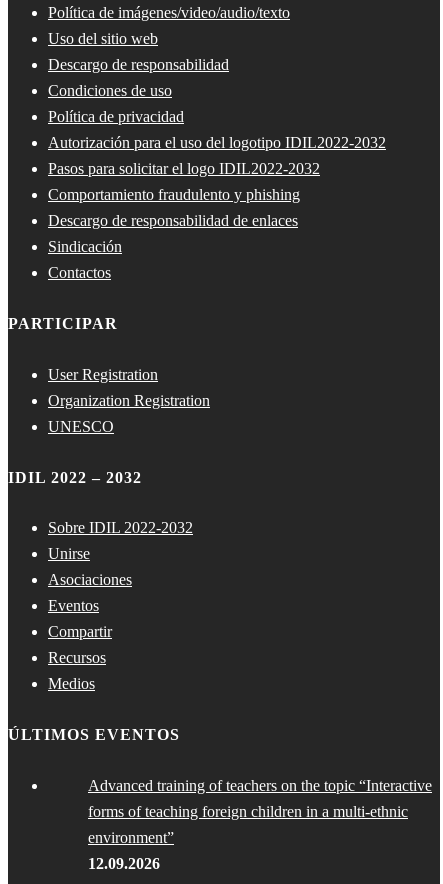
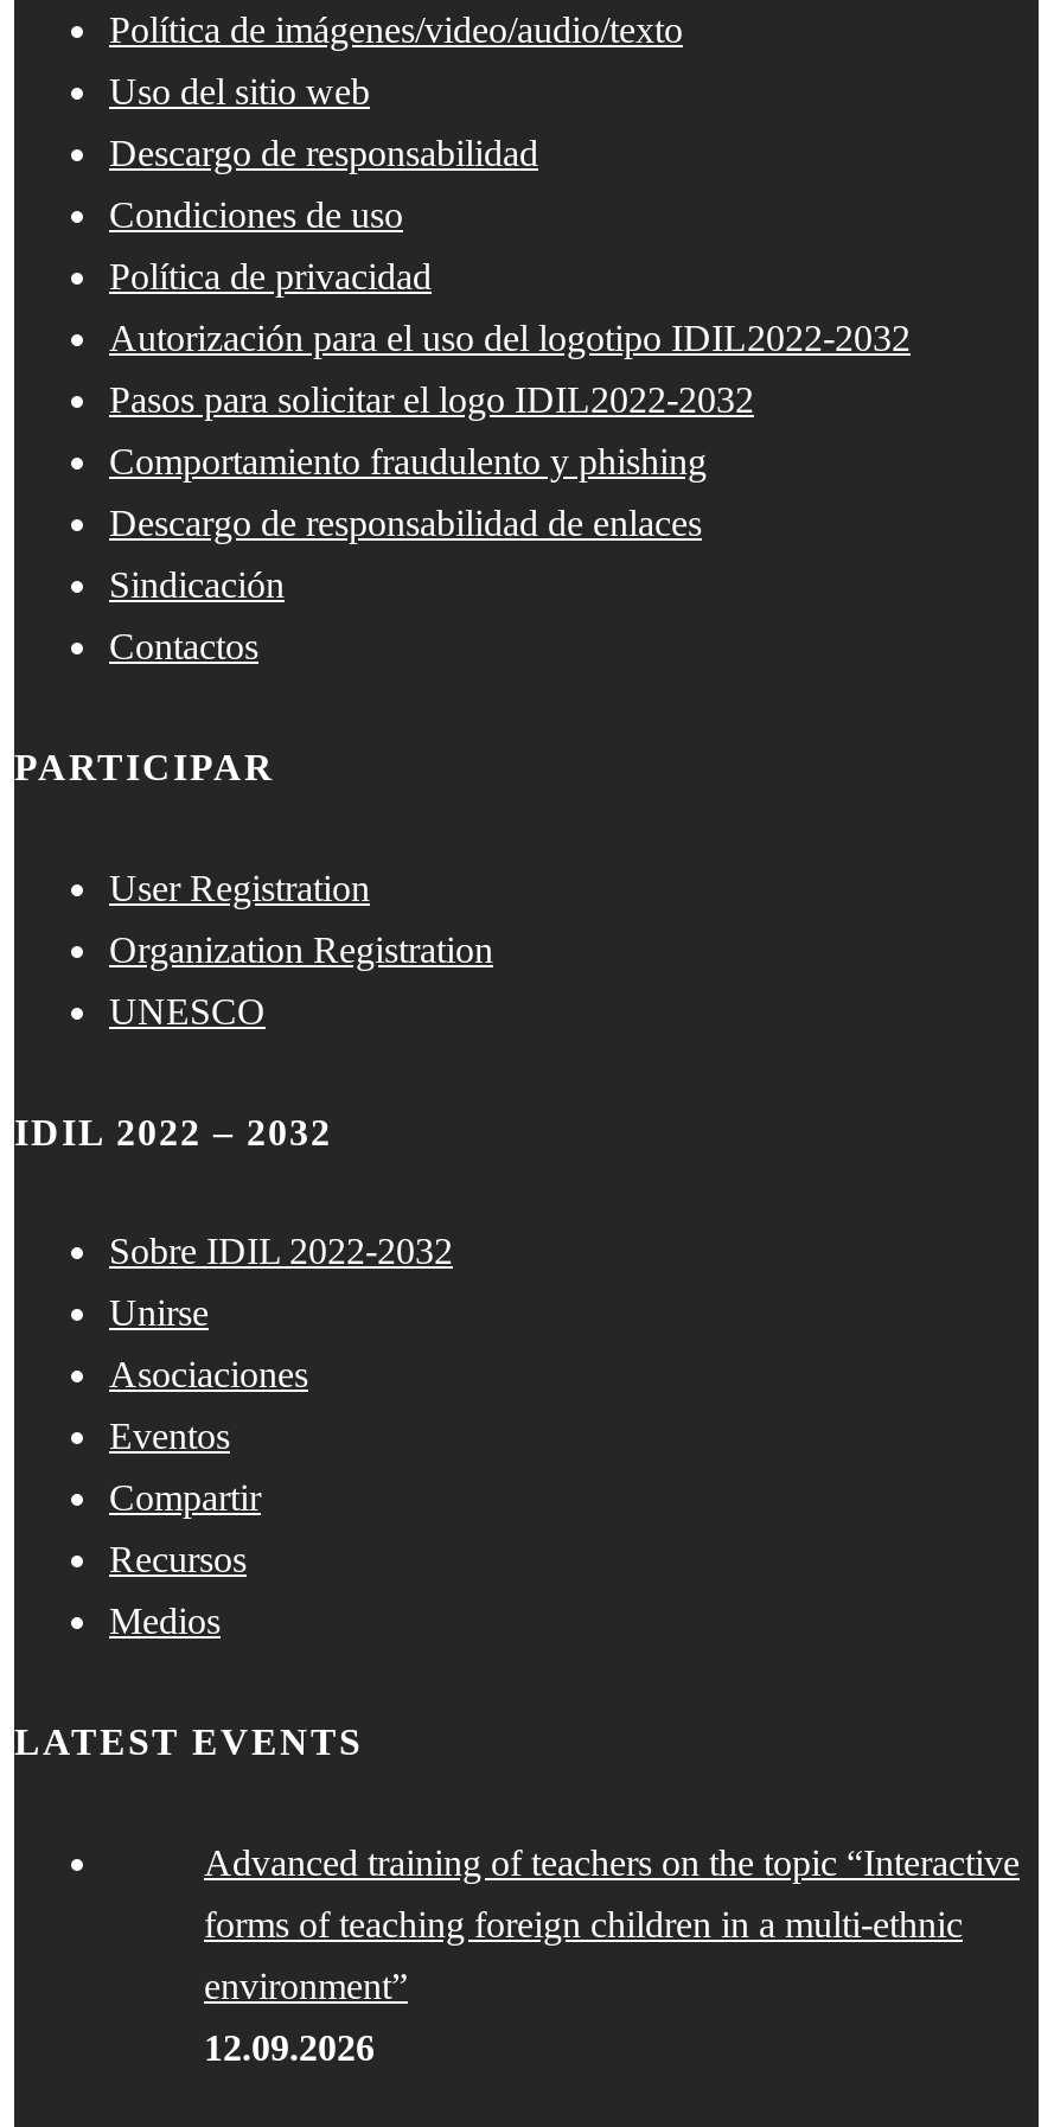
- ÚLTIMOS EVENTOS
+ LATEST EVENTS
